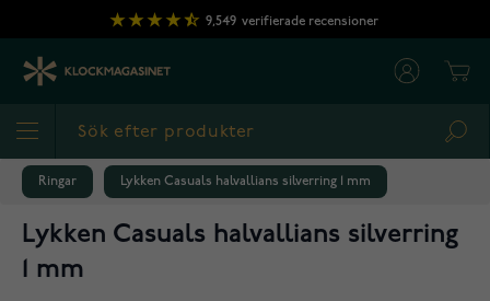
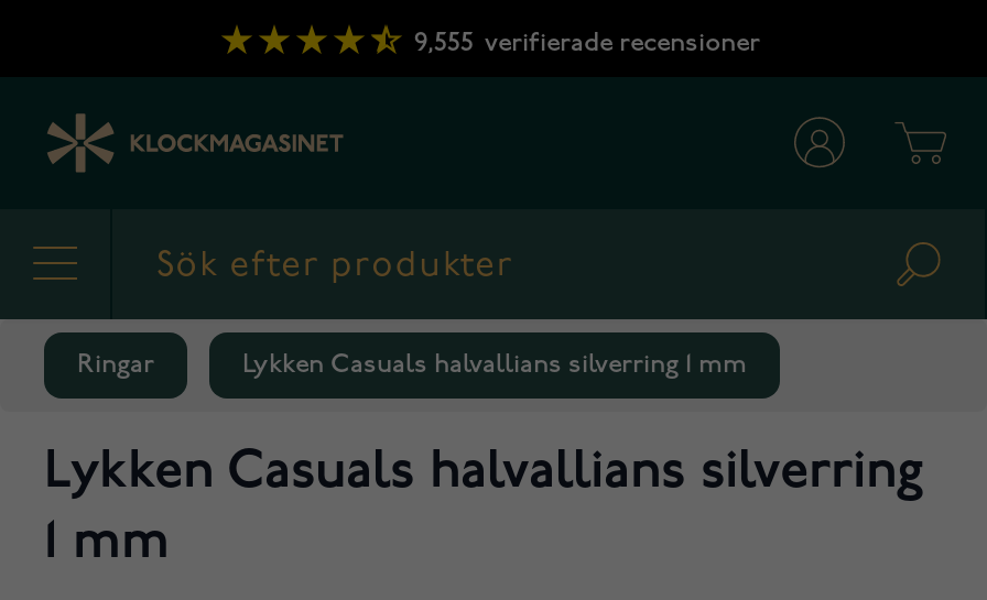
- 9,549 verifierade recensioner
+ 9,555 verifierade recensioner
